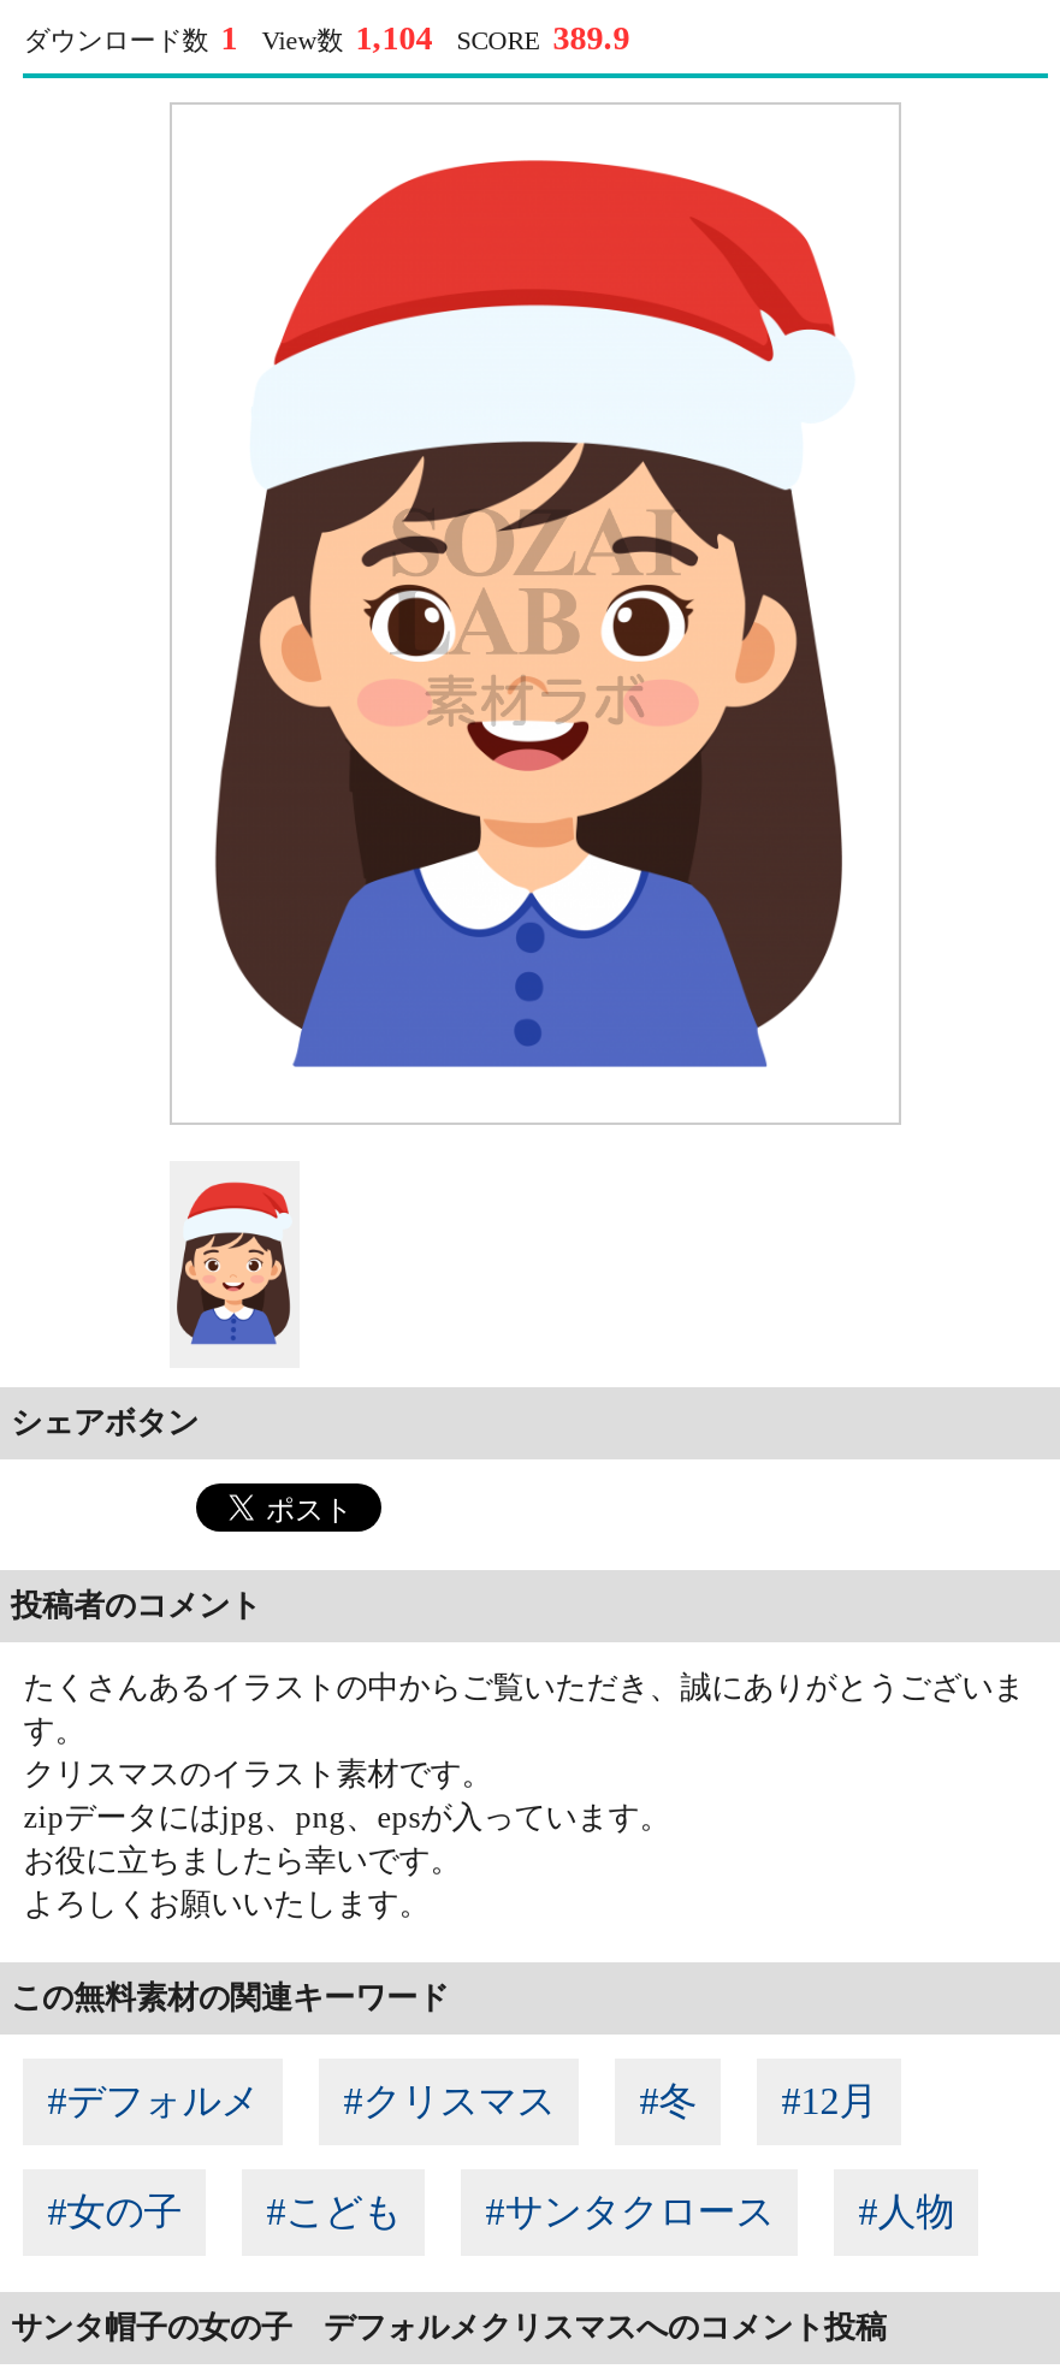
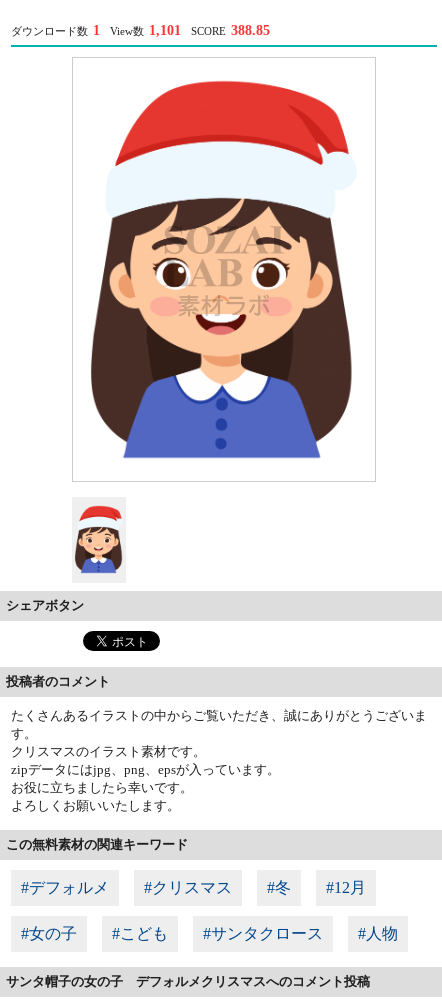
- View数 1,104
+ View数 1,101

- SCORE 389.9
+ SCORE 388.85
